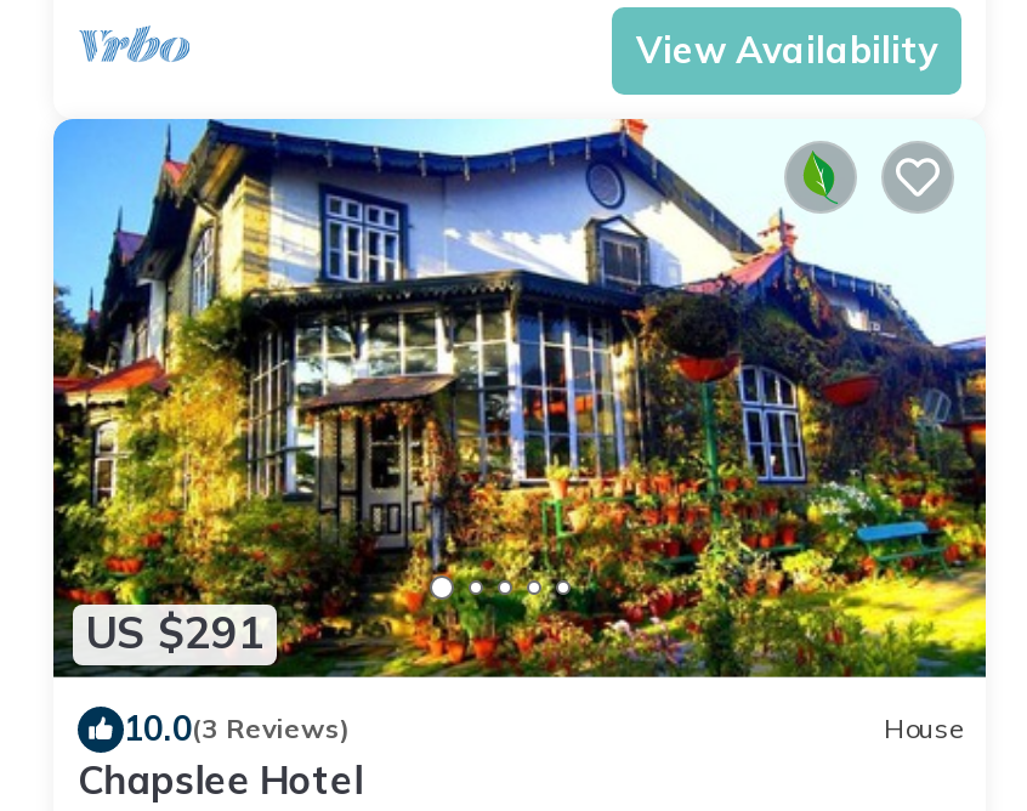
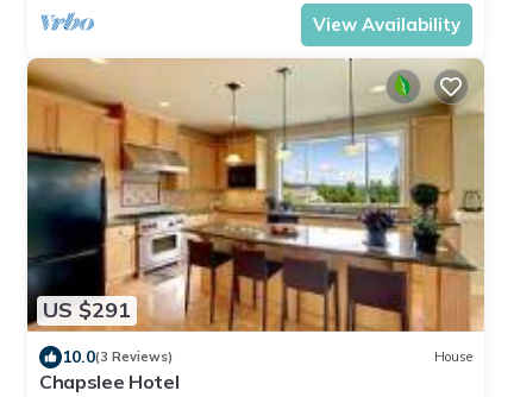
- [image]
+ [image]
